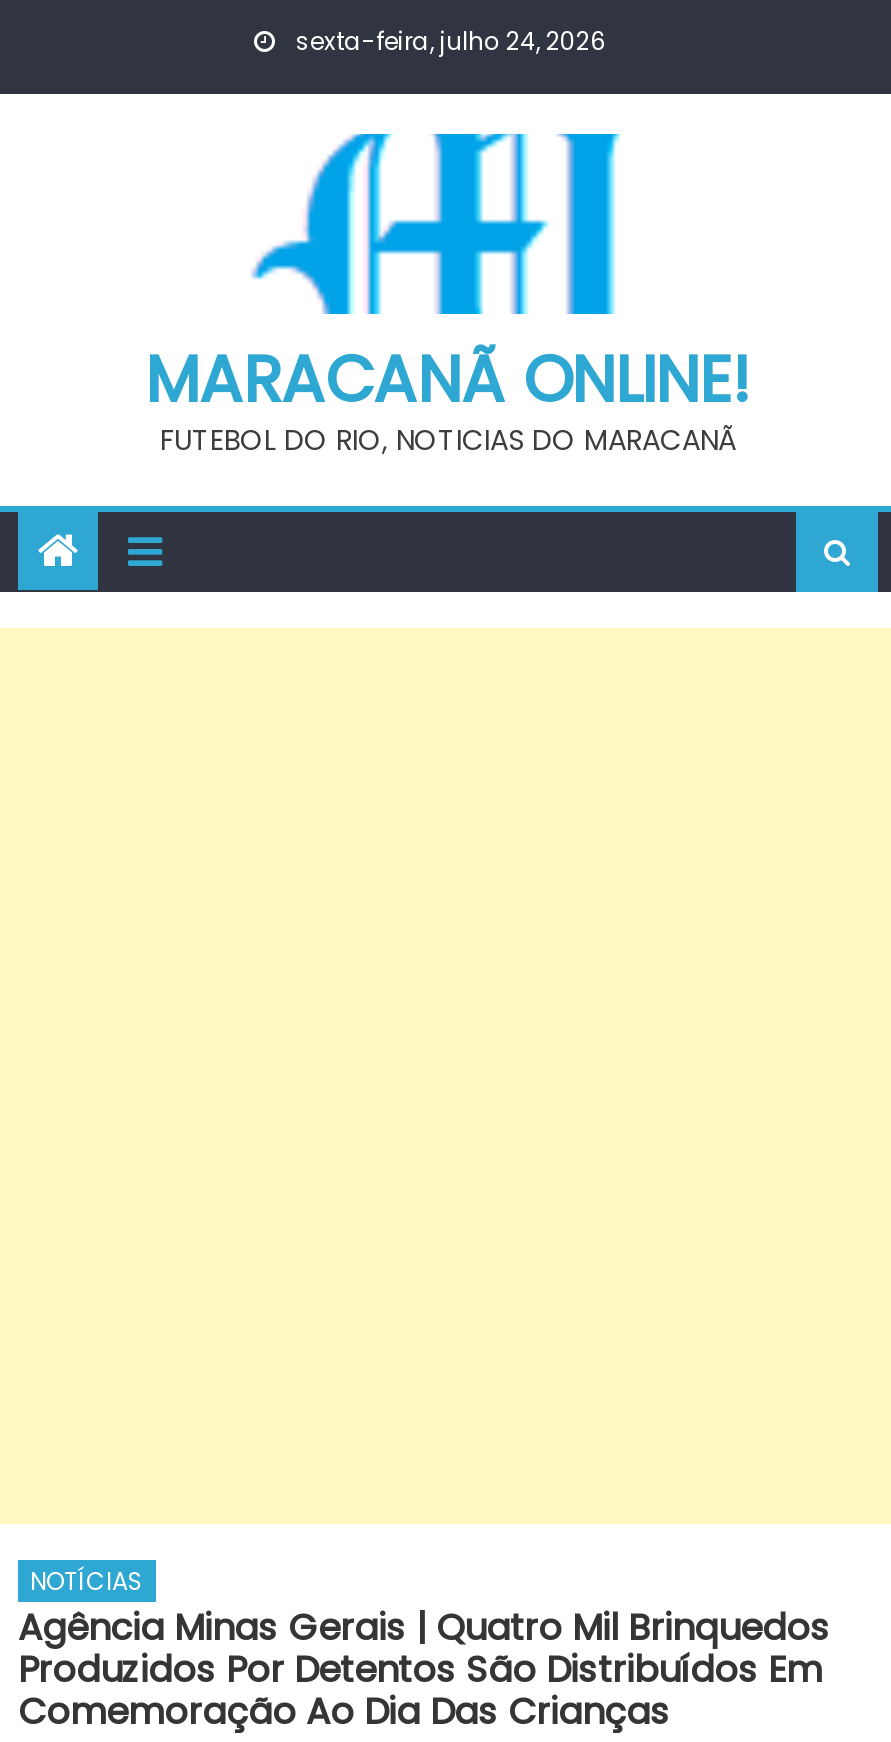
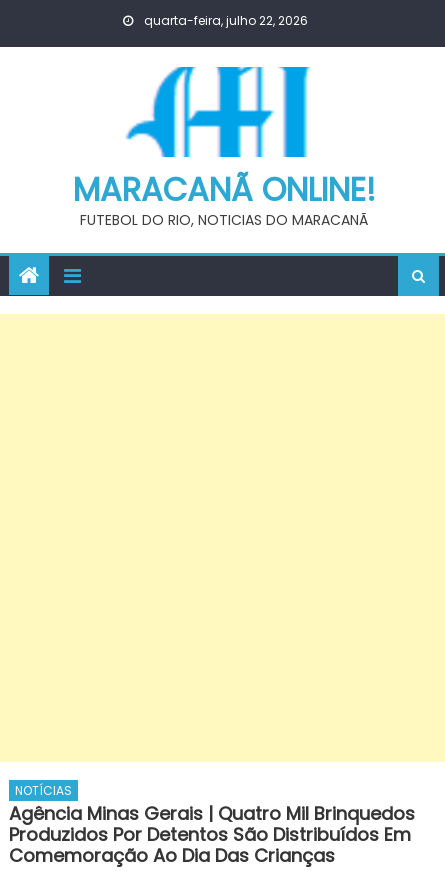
- sexta-feira, julho 24, 2026
+ quarta-feira, julho 22, 2026
